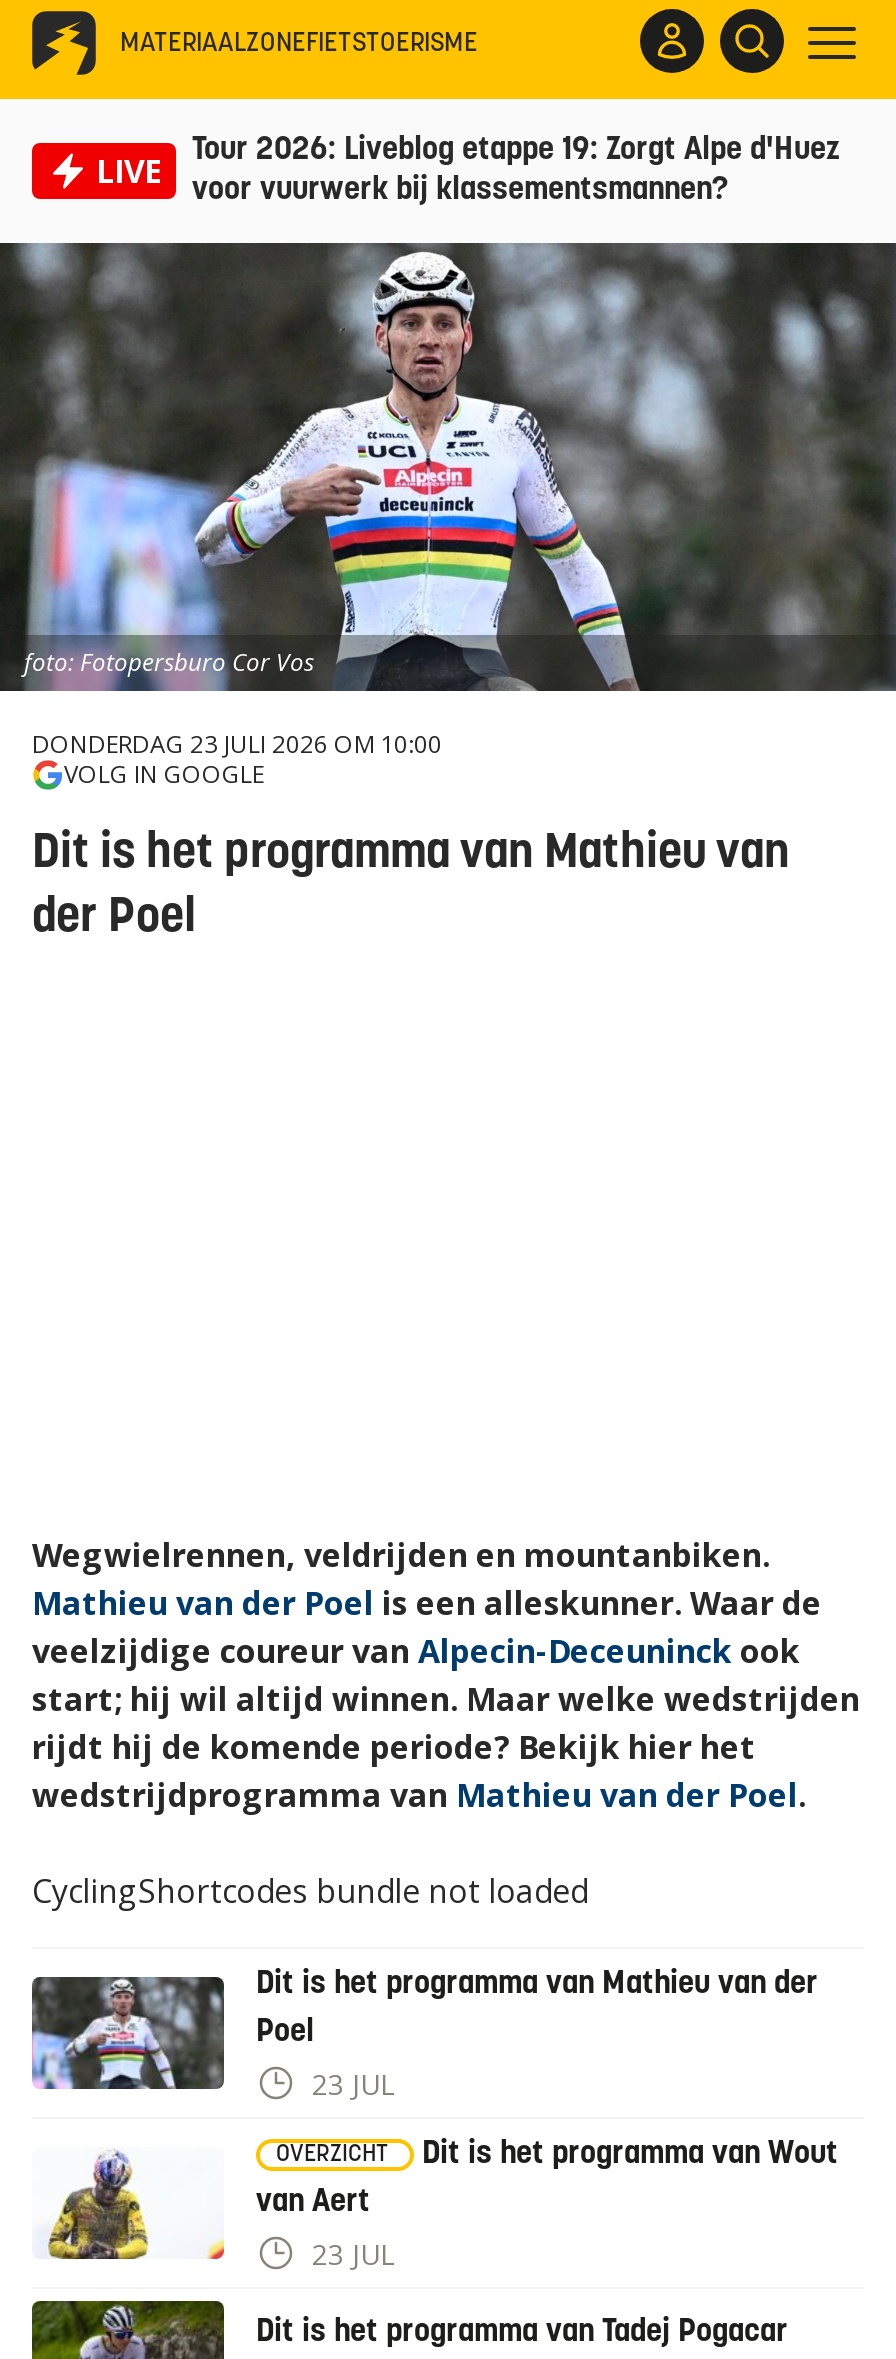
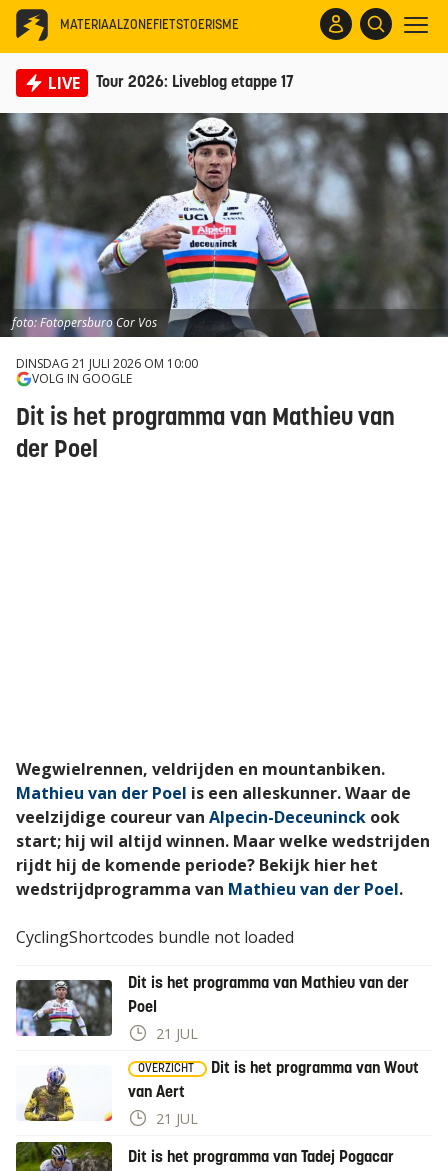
- Tour 2026: Liveblog etappe 19: Zorgt Alpe d'Huez
- voor vuurwerk bij klassementsmannen?
+ Tour 2026: Liveblog etappe 17

- DONDERDAG 23 JULI 2026 OM 10:00
+ DINSDAG 21 JULI 2026 OM 10:00

- 23 JUL
+ 21 JUL

- 23 JUL
+ 21 JUL
